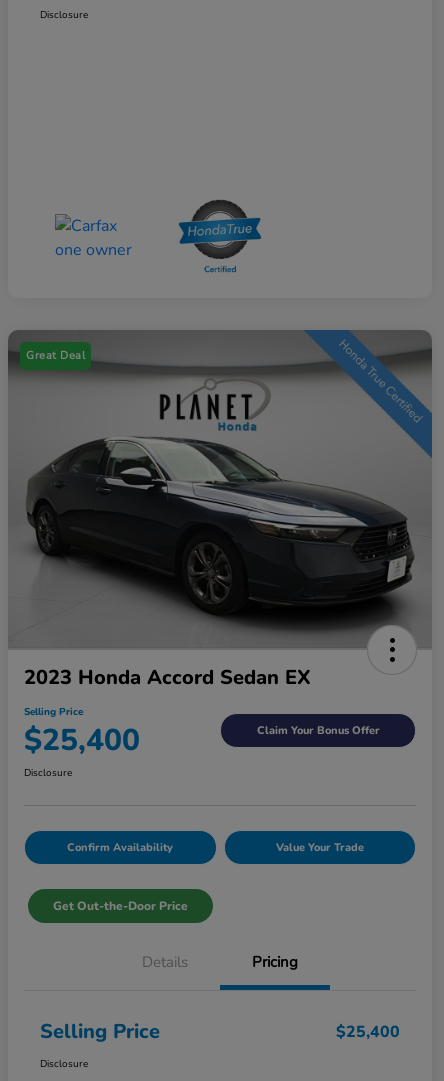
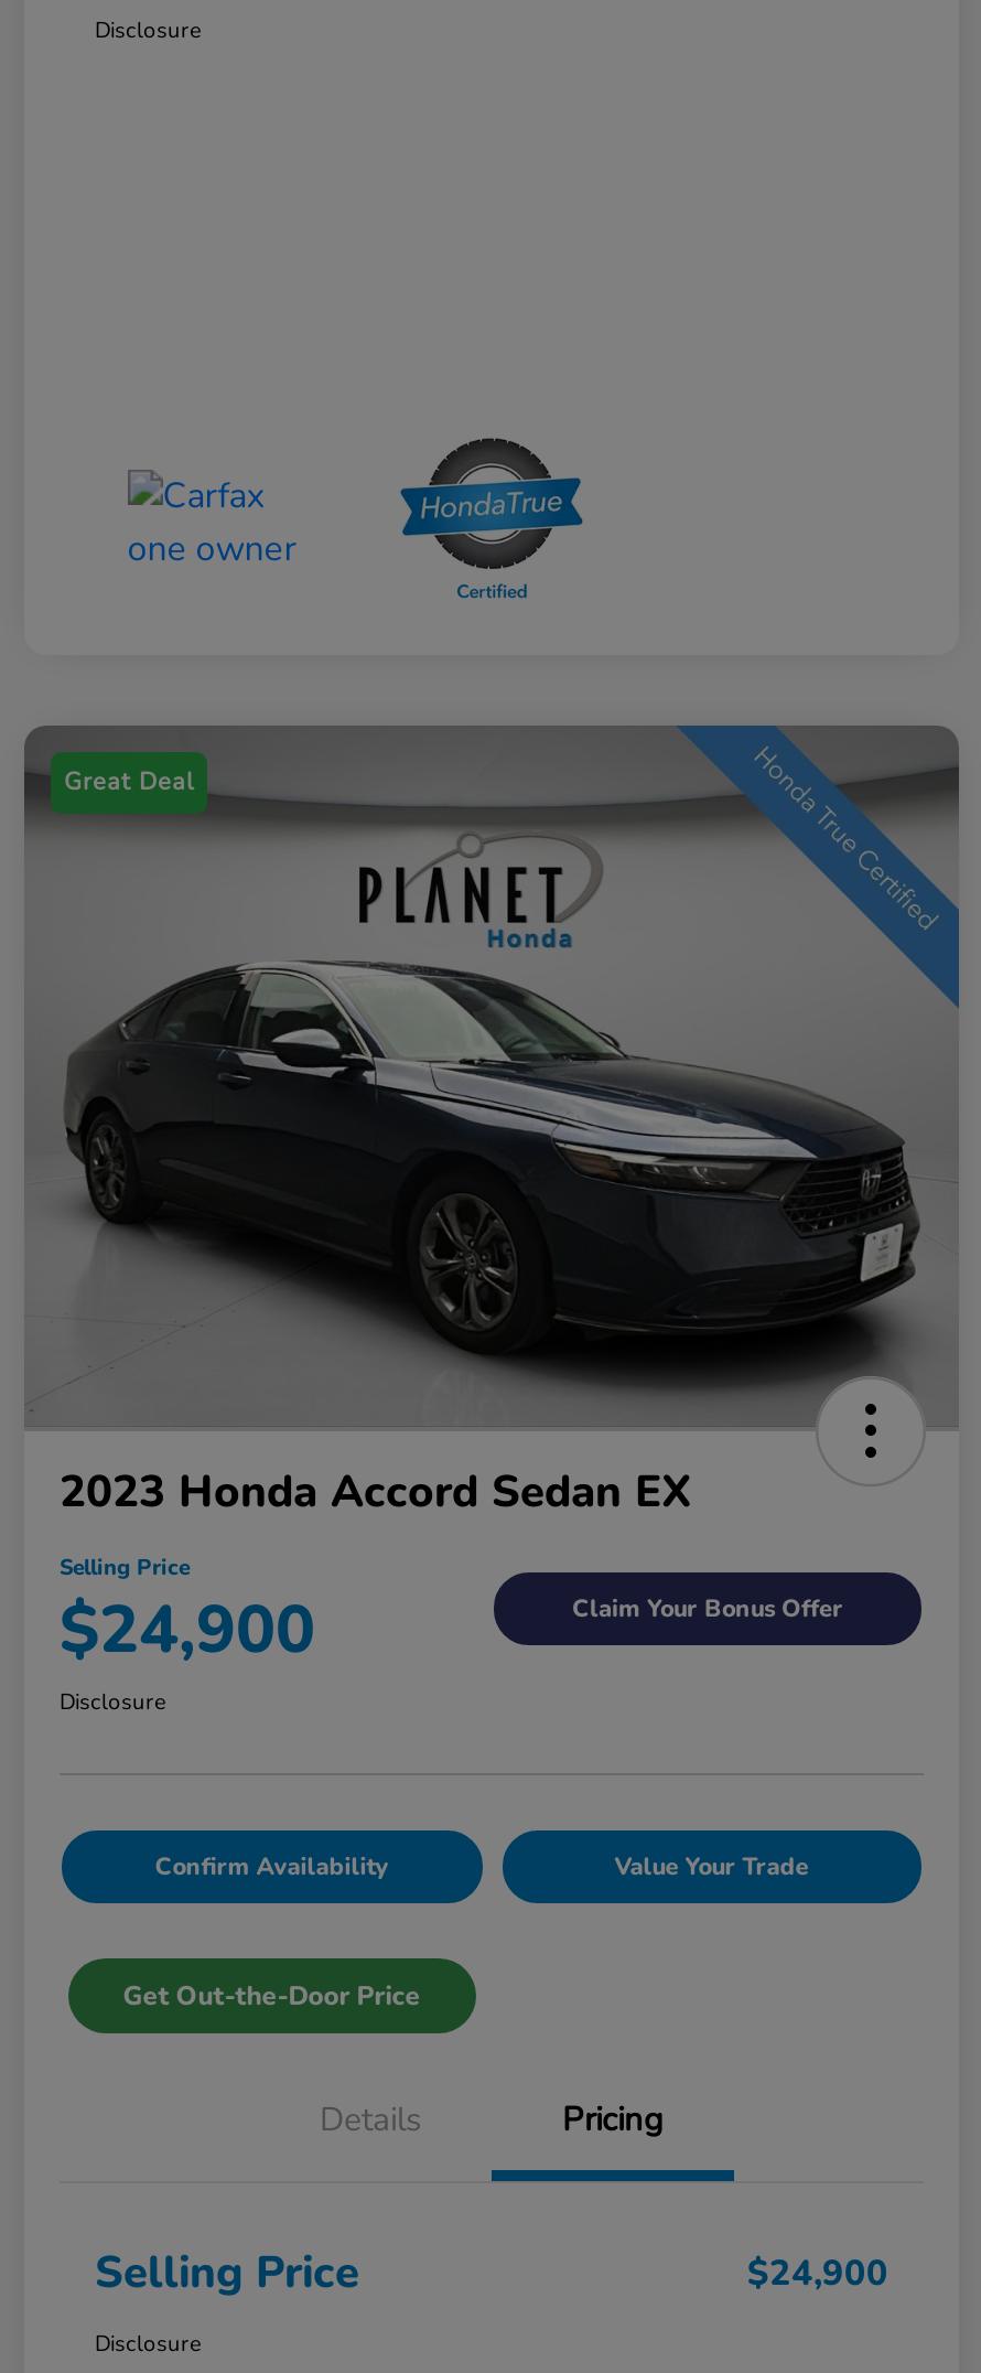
- $25,400
+ $24,900

- $25,400
+ $24,900
